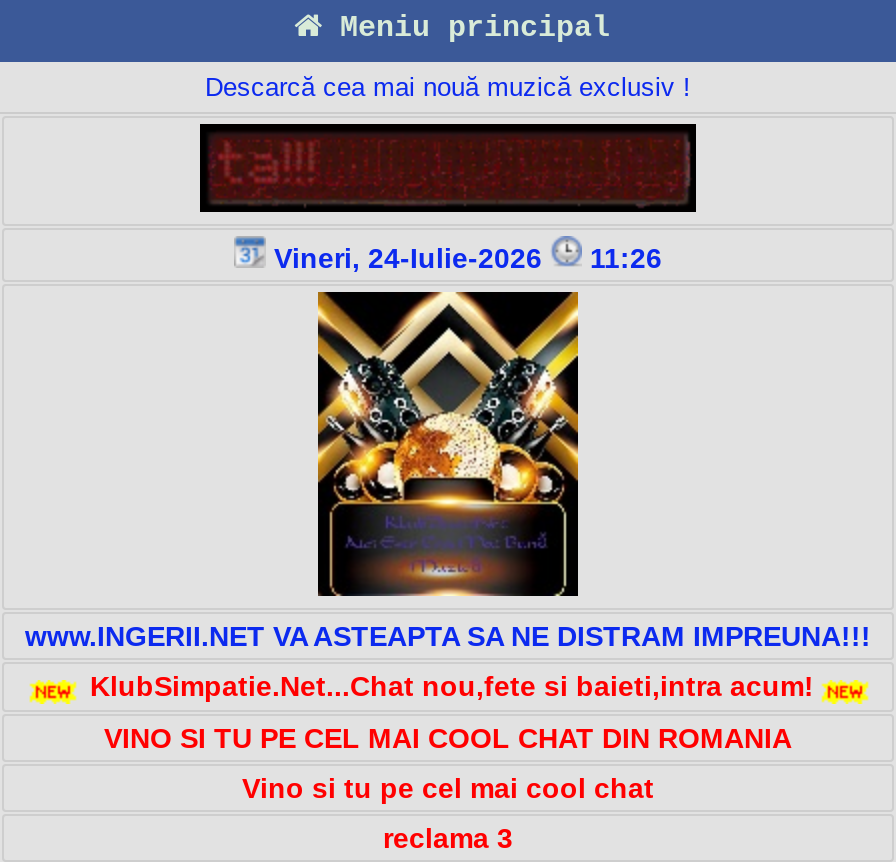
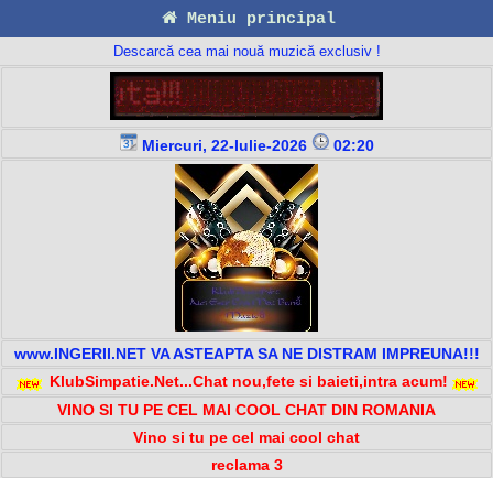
- Vineri, 24-Iulie-2026
- 11:26
+ Miercuri, 22-Iulie-2026
+ 02:20
